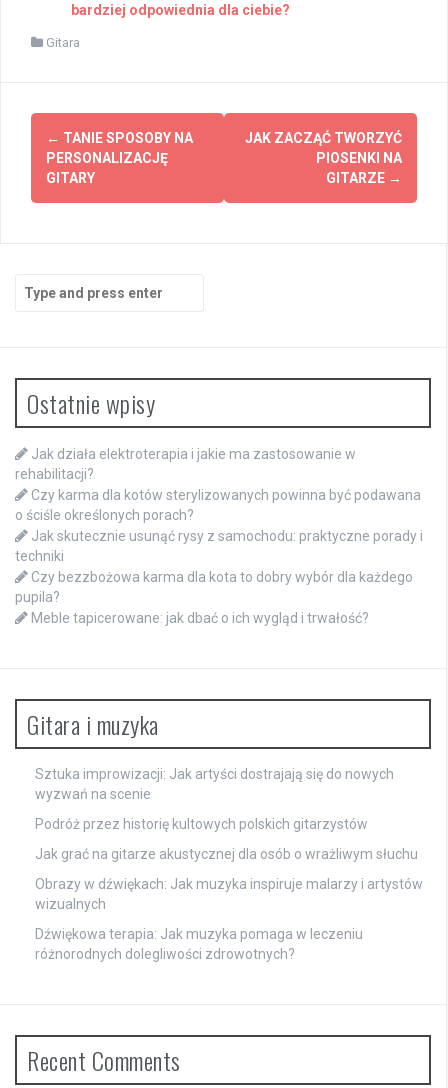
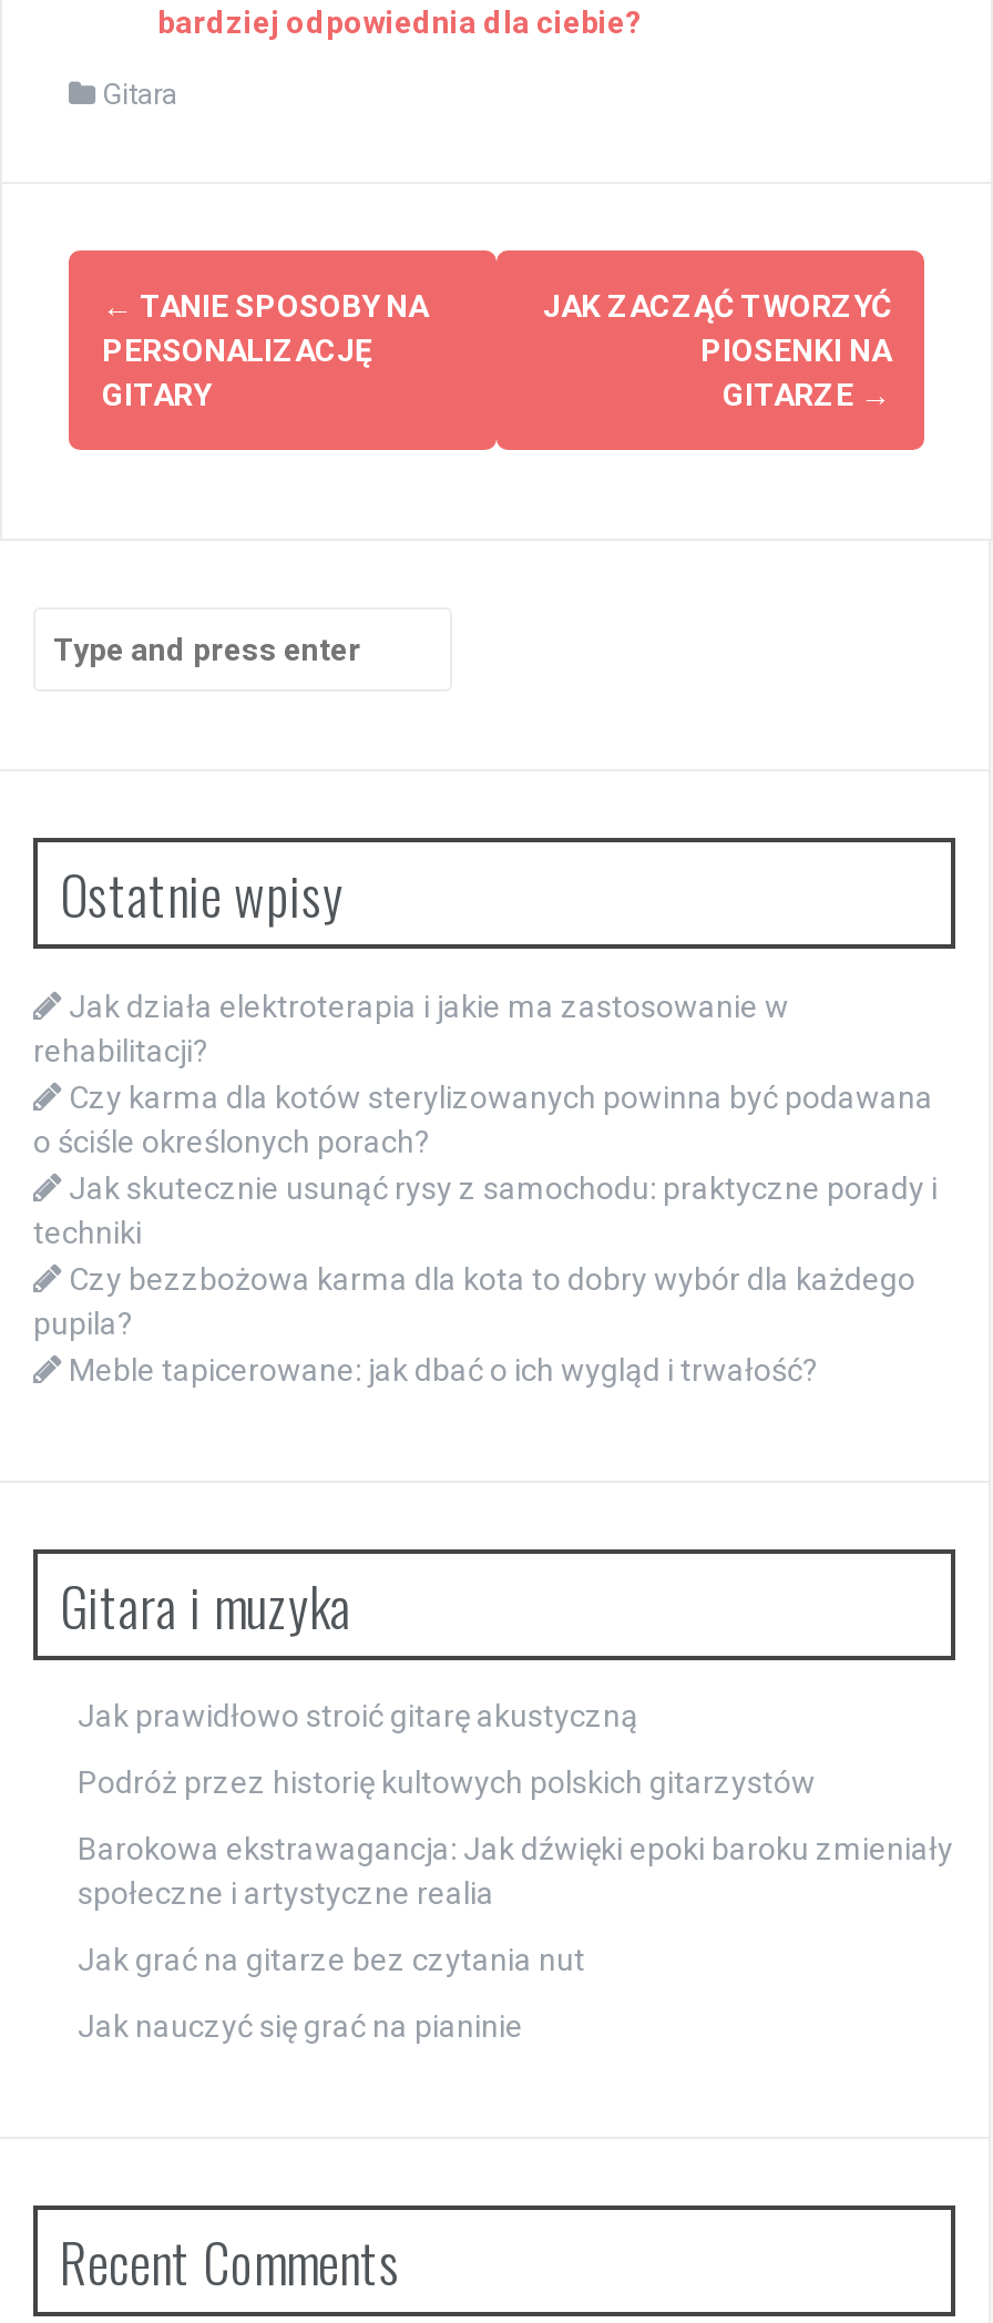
- Sztuka improwizacji: Jak artyści dostrajają się do nowych
- wyzwań na scenie
+ Jak prawidłowo stroić gitarę akustyczną

- Jak grać na gitarze akustycznej dla osób o wrażliwym słuchu
+ Barokowa ekstrawagancja: Jak dźwięki epoki baroku zmieniały
+ społeczne i artystyczne realia

- Obrazy w dźwiękach: Jak muzyka inspiruje malarzy i artystów
- wizualnych
+ Jak grać na gitarze bez czytania nut

- Dźwiękowa terapia: Jak muzyka pomaga w leczeniu
- różnorodnych dolegliwości zdrowotnych?
+ Jak nauczyć się grać na pianinie
